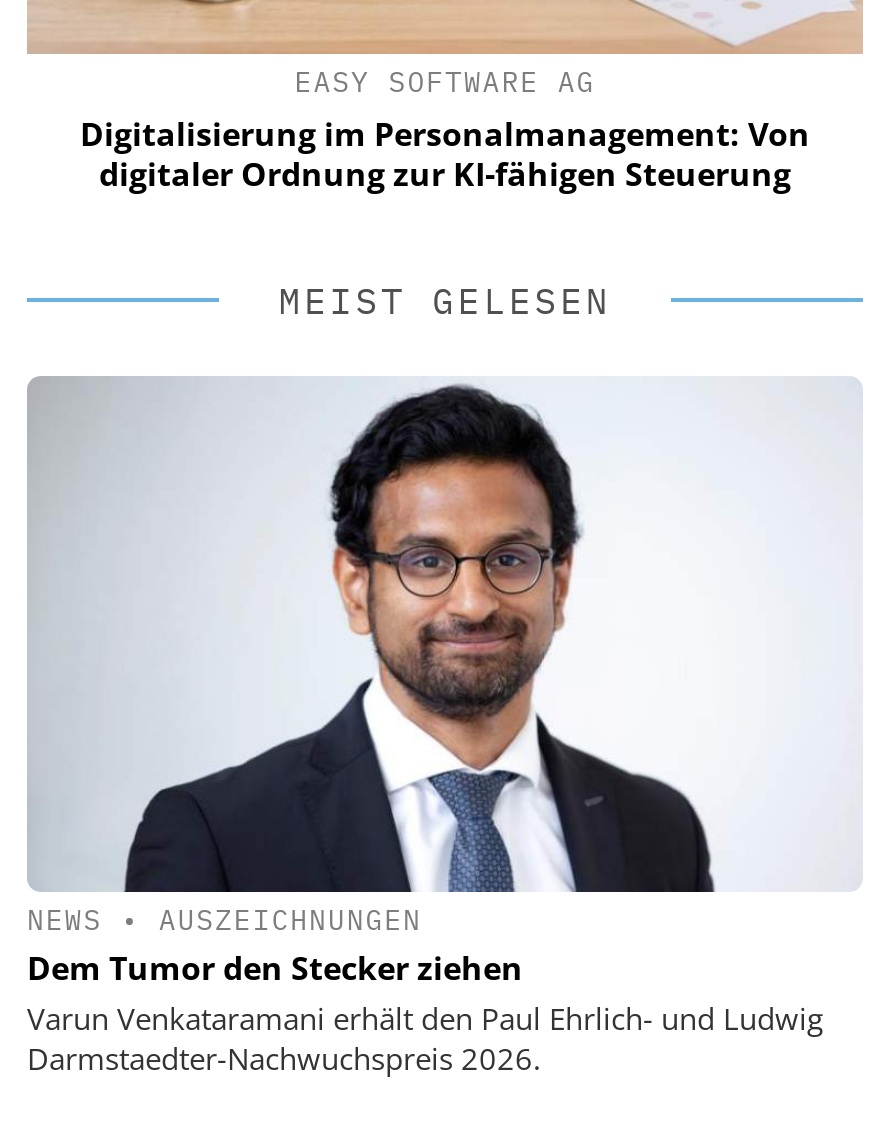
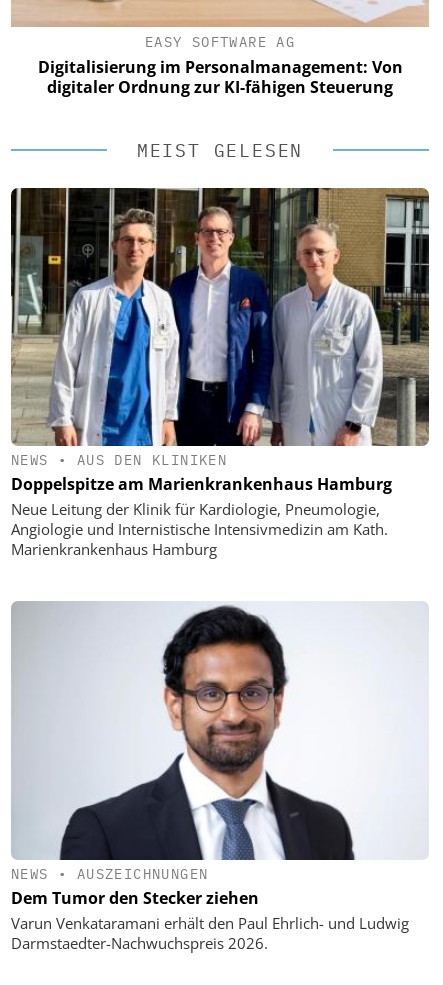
+ [image]
+ NEWS • AUS DEN KLINIKEN
+ Doppelspitze am Marienkrankenhaus Hamburg
+ Neue Leitung der Klinik für Kardiologie, Pneumologie,
+ Angiologie und Internistische Intensivmedizin am Kath.
+ Marienkrankenhaus Hamburg
